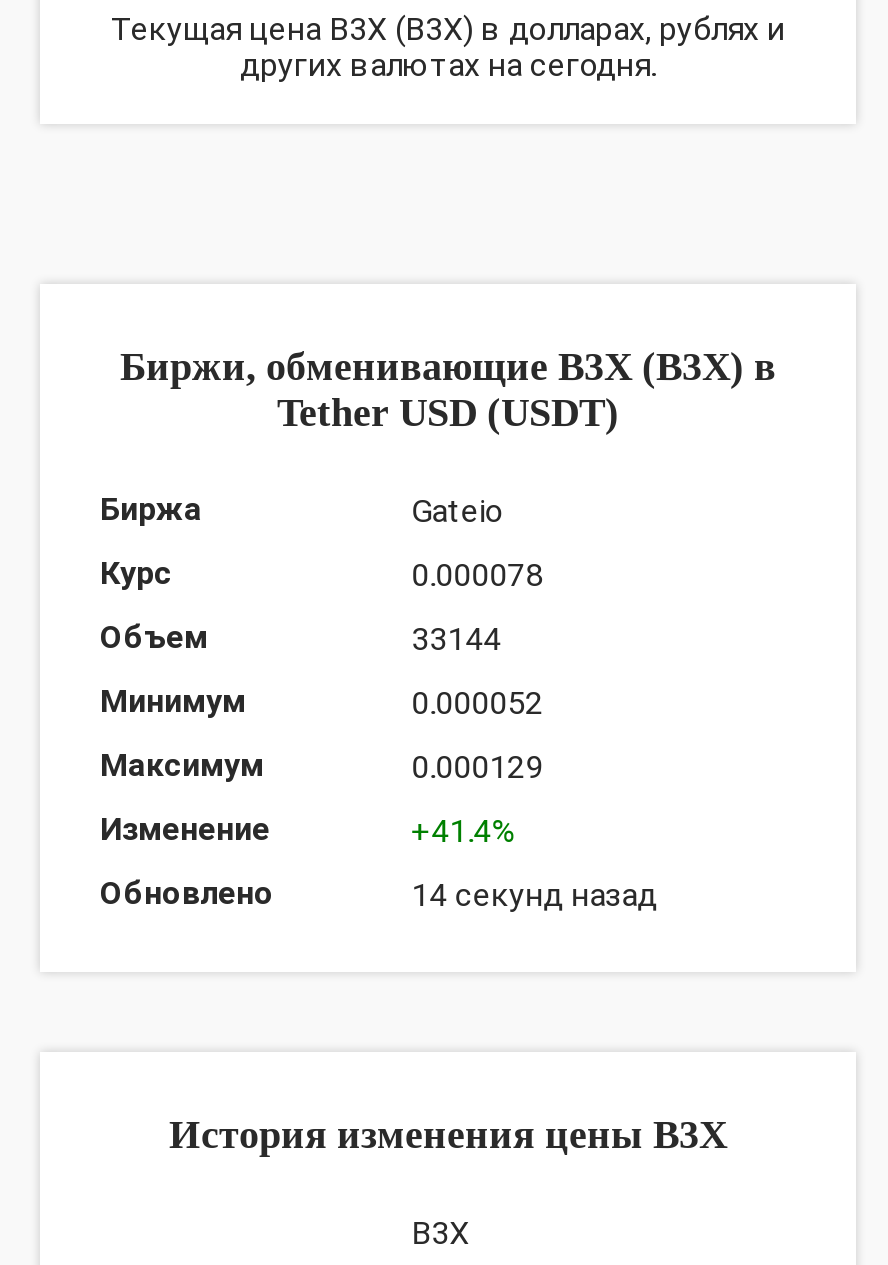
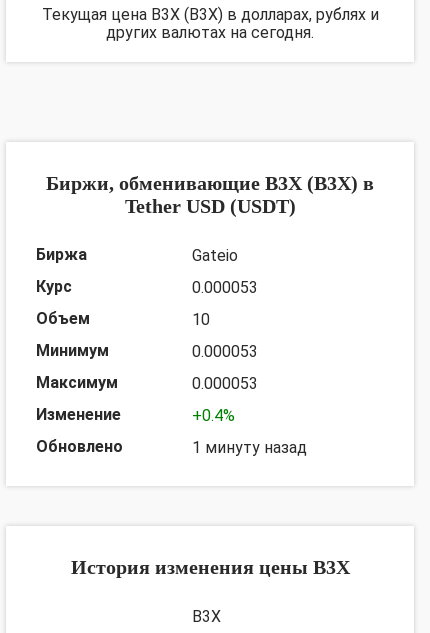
- 0.000078
+ 0.000053

- 33144
+ 10

- 0.000052
+ 0.000053

- 0.000129
+ 0.000053

- +41.4%
+ +0.4%

- 14 секунд назад
+ 1 минуту назад
